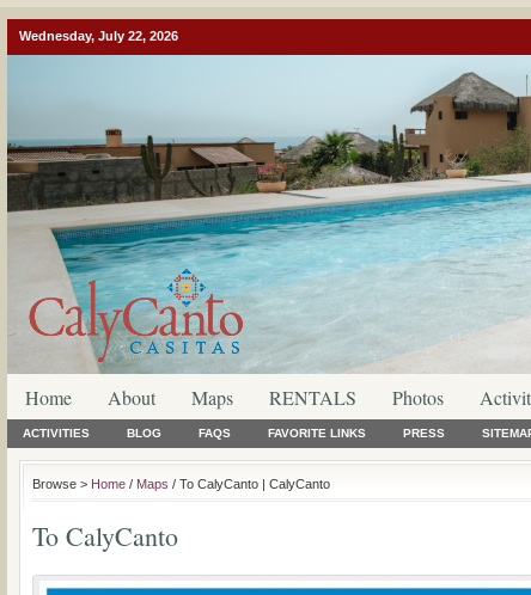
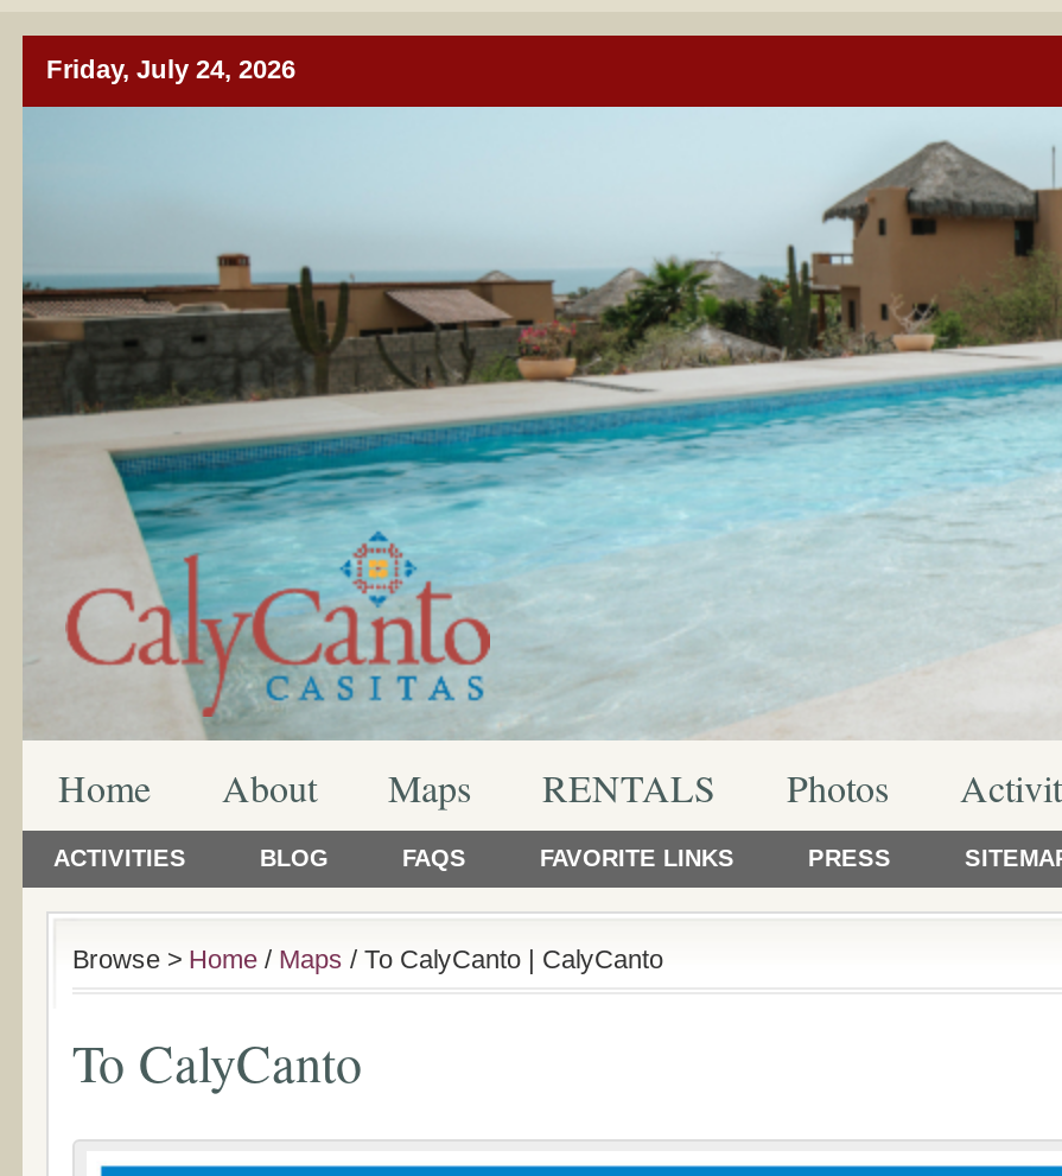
- Wednesday, July 22, 2026
+ Friday, July 24, 2026
